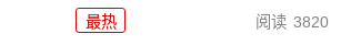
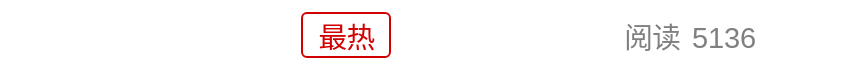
- 阅读 3820
+ 阅读 5136
